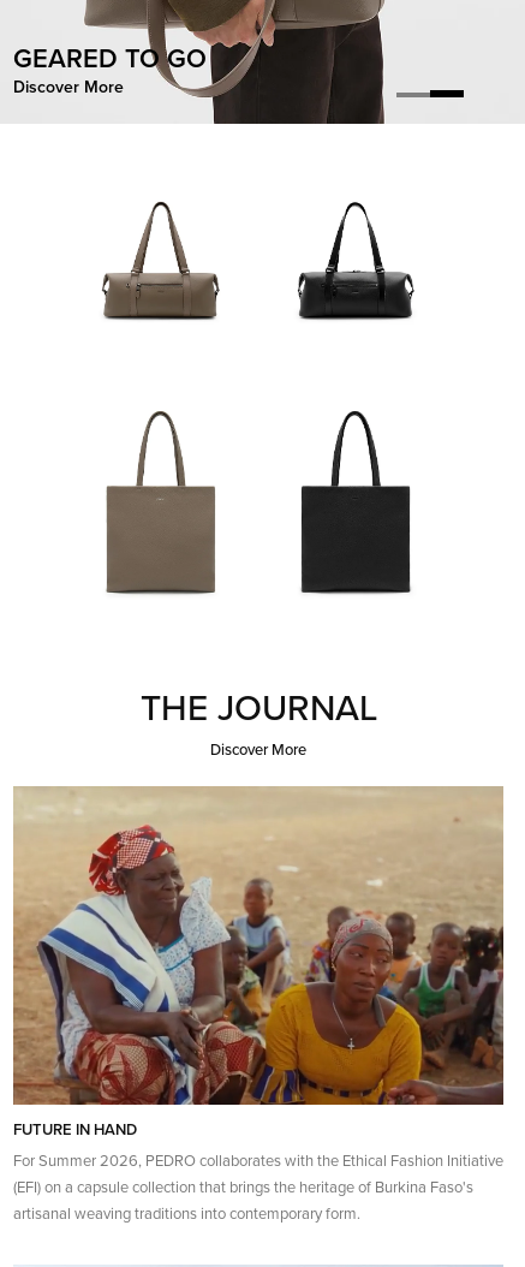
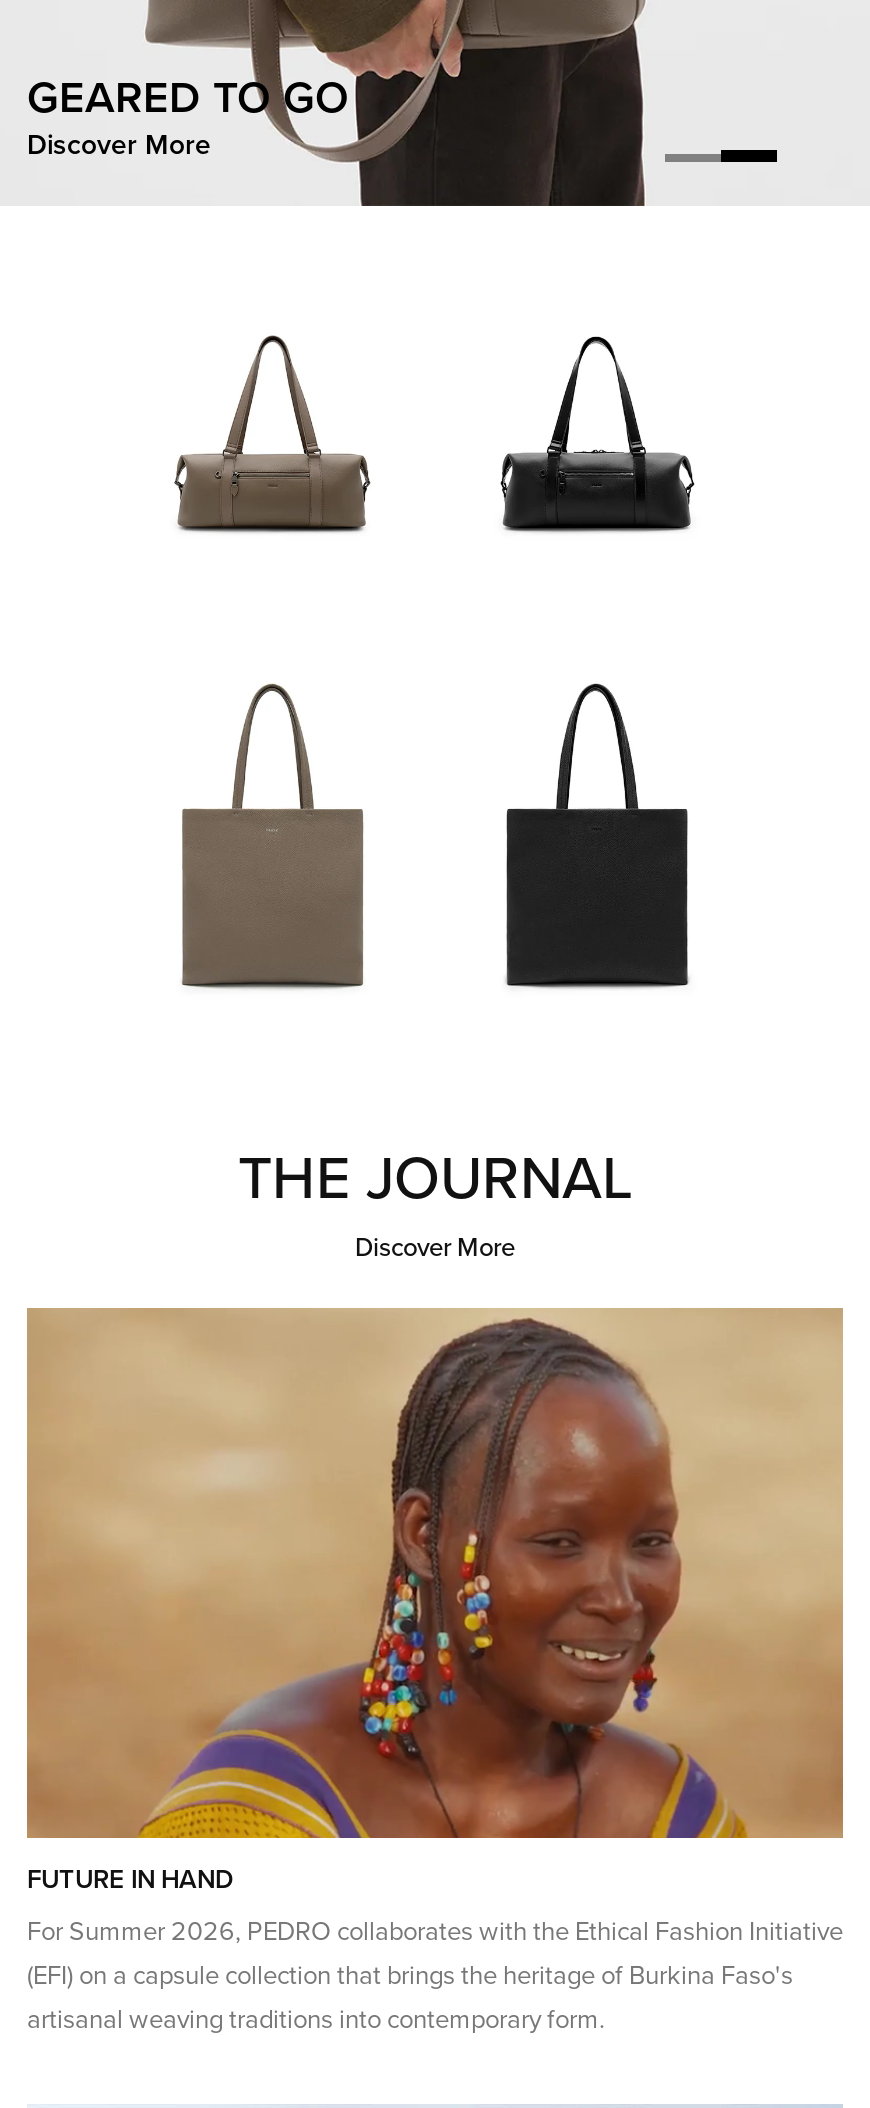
- [image]
+ [image]
